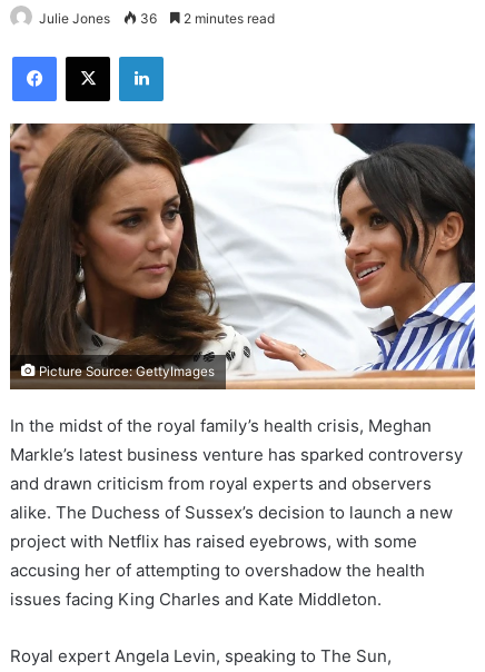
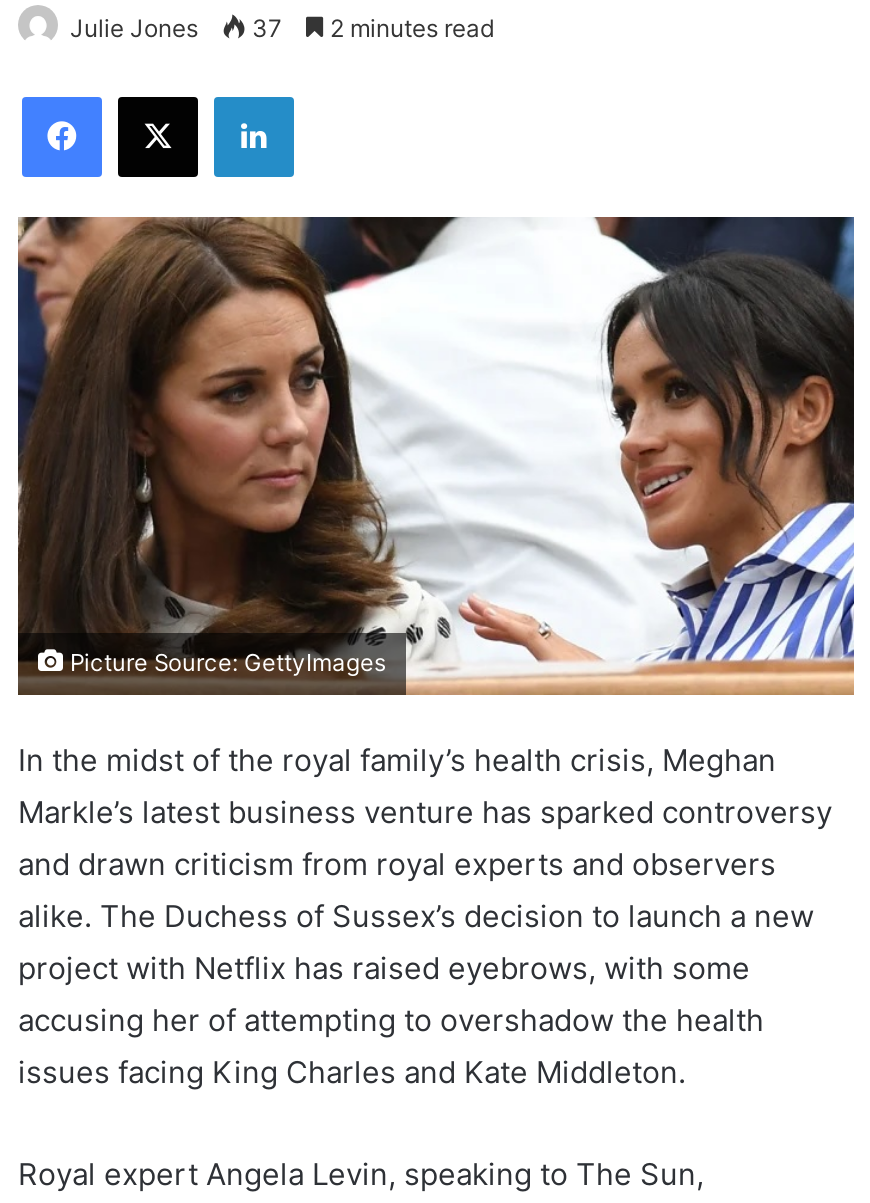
- Julie Jones 36 2 minutes read
+ Julie Jones 37 2 minutes read
